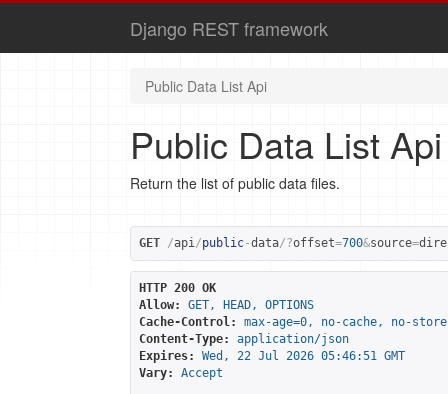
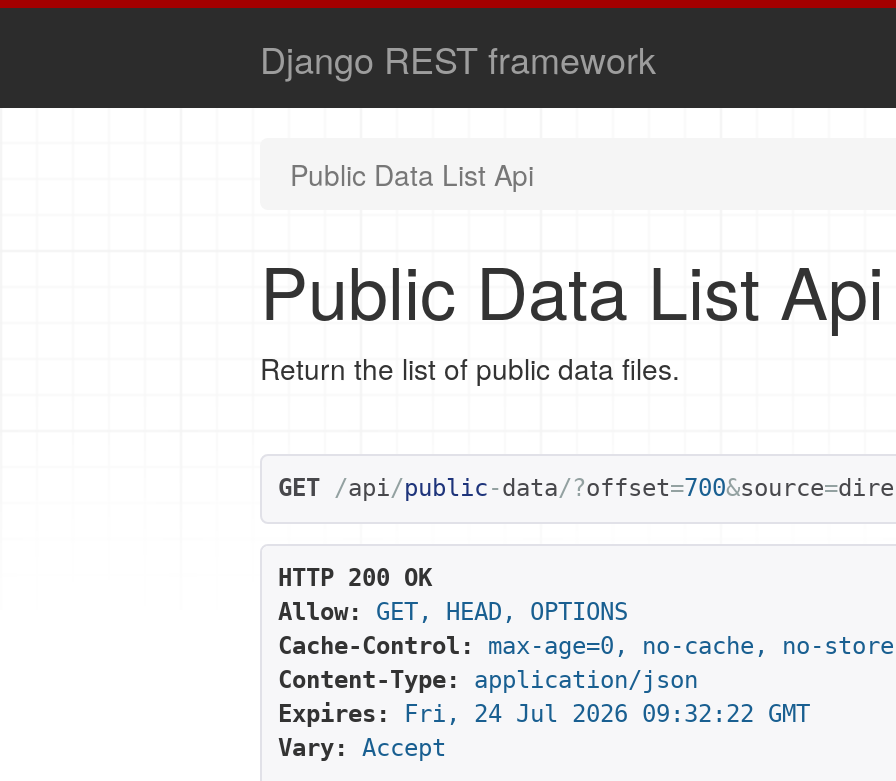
- Expires: Wed, 22 Jul 2026 05:46:51 GMT
+ Expires: Fri, 24 Jul 2026 09:32:22 GMT
